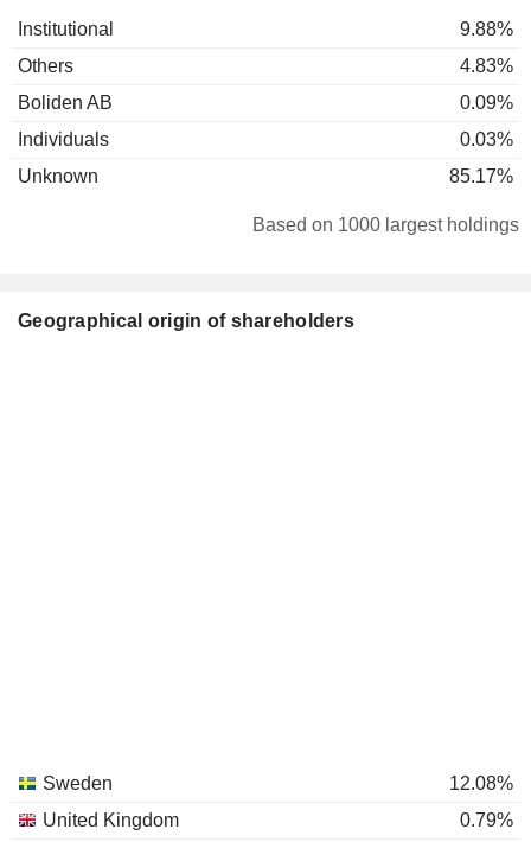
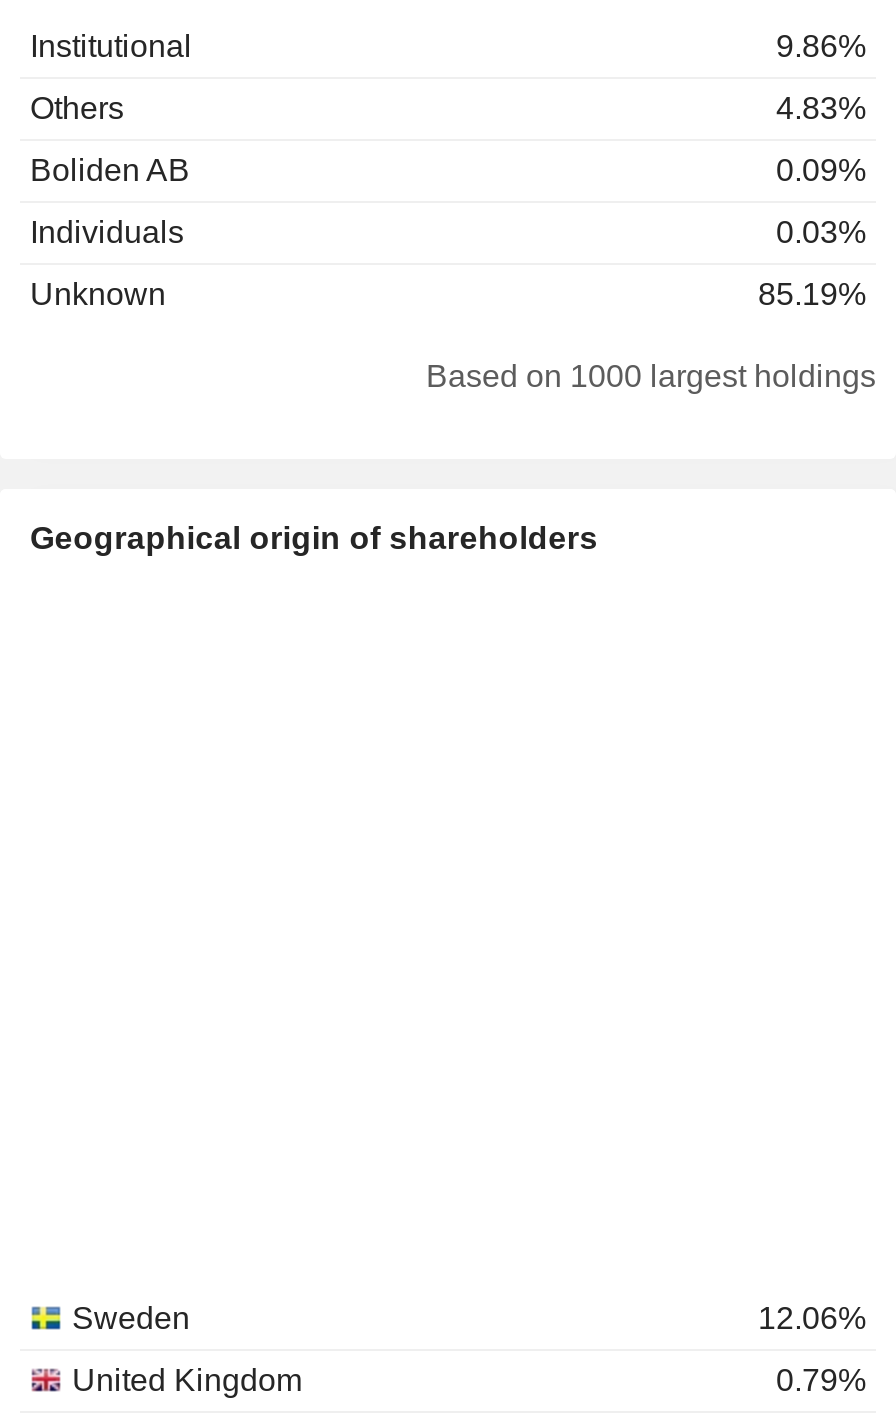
- 9.88%
+ 9.86%

- 85.17%
+ 85.19%

- 12.08%
+ 12.06%
